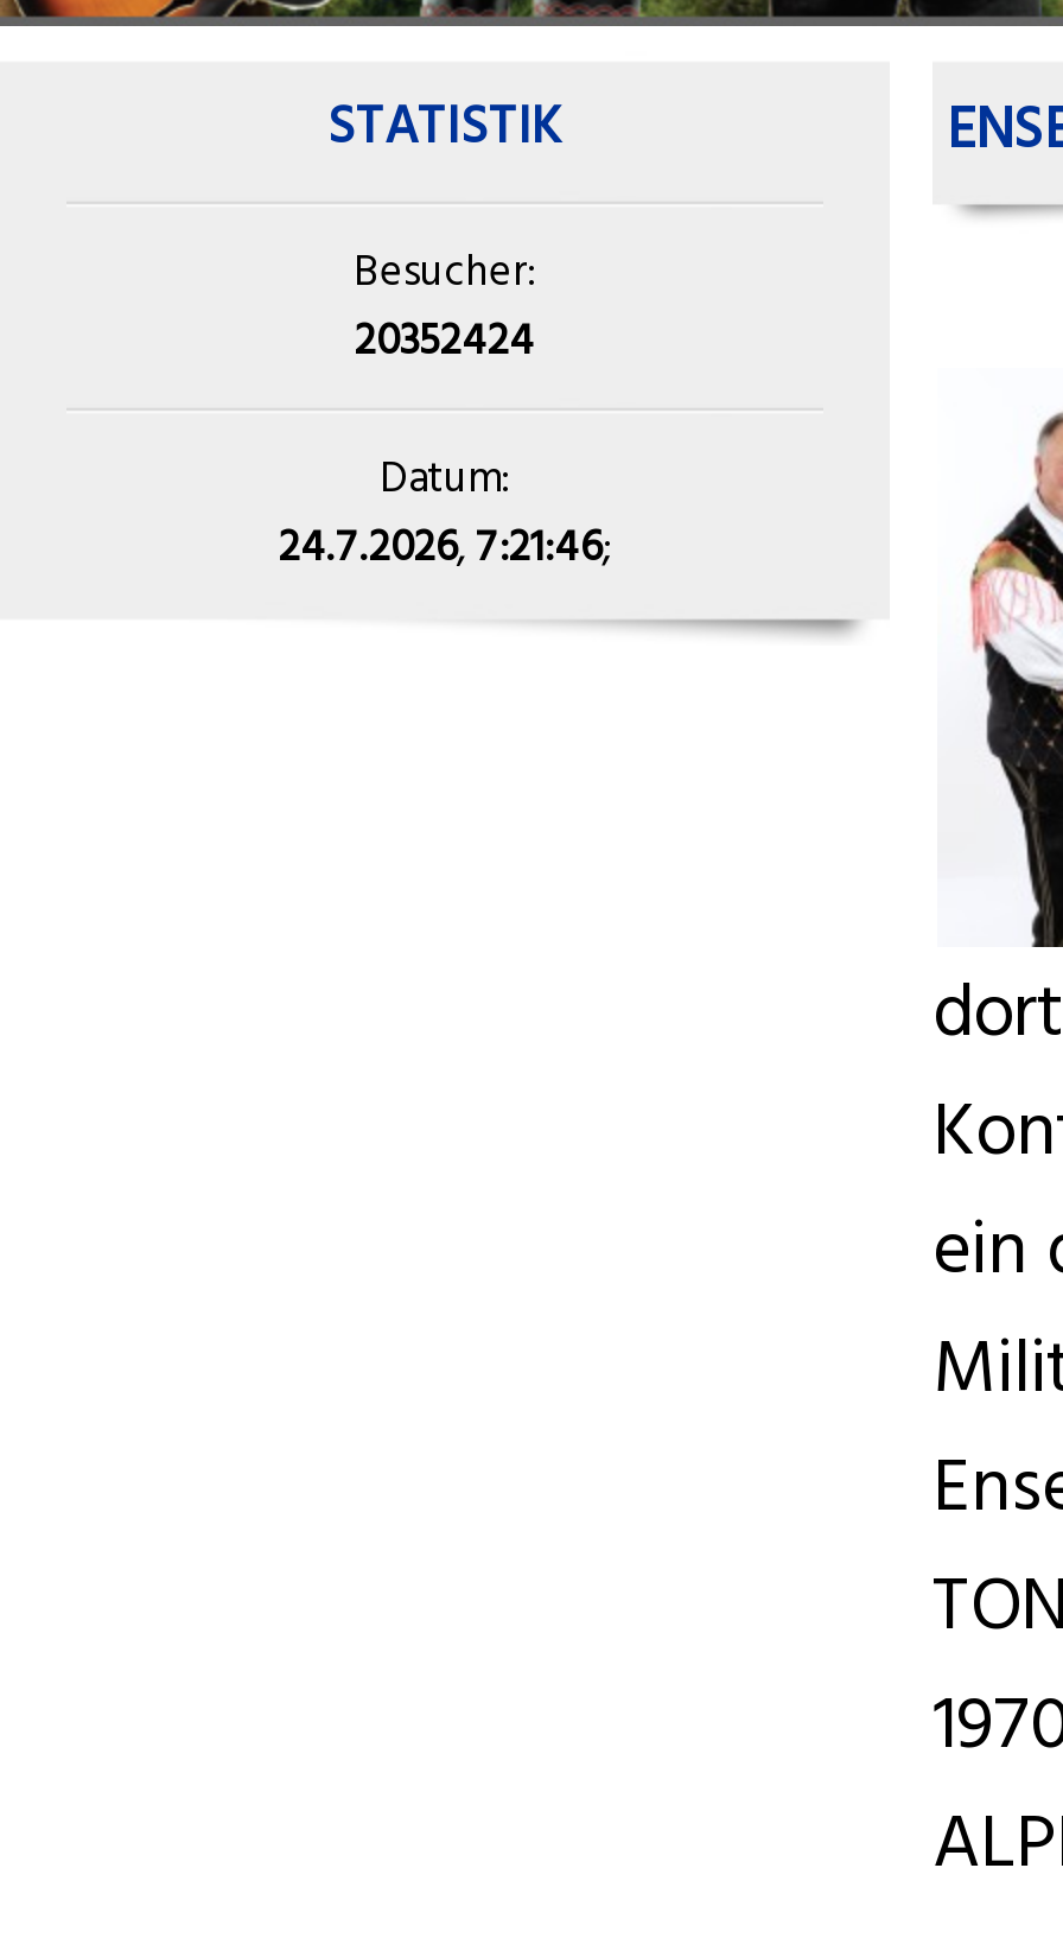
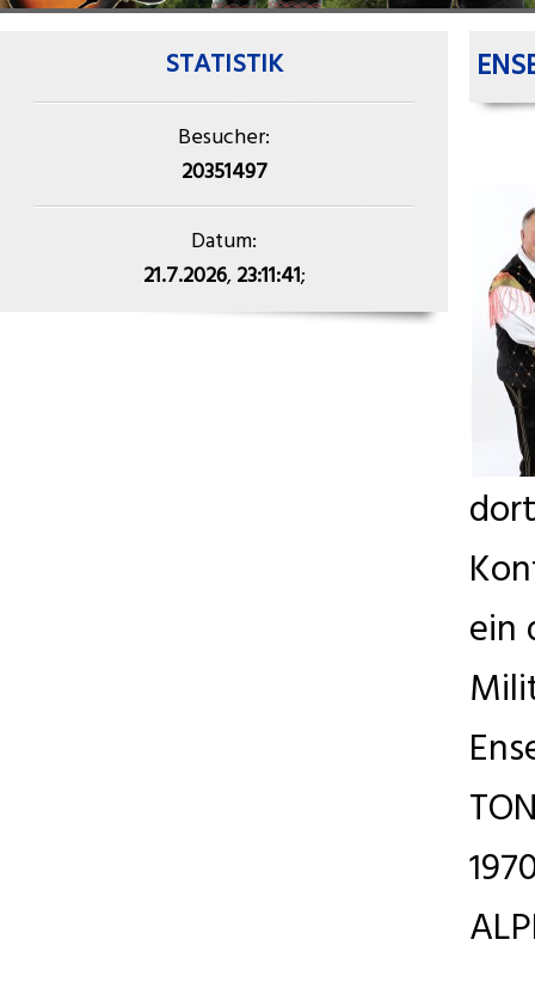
- 20352424
+ 20351497

- 24.7.2026, 7:21:46;
+ 21.7.2026, 23:11:41;
